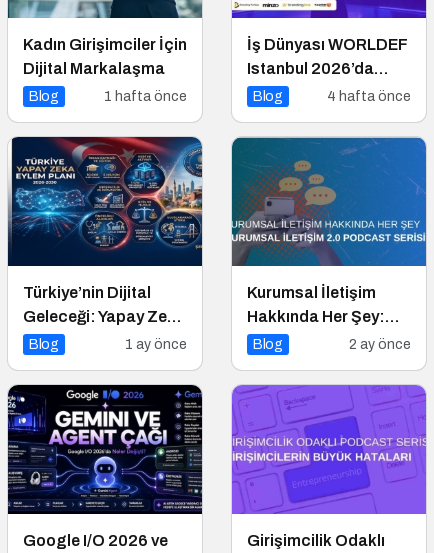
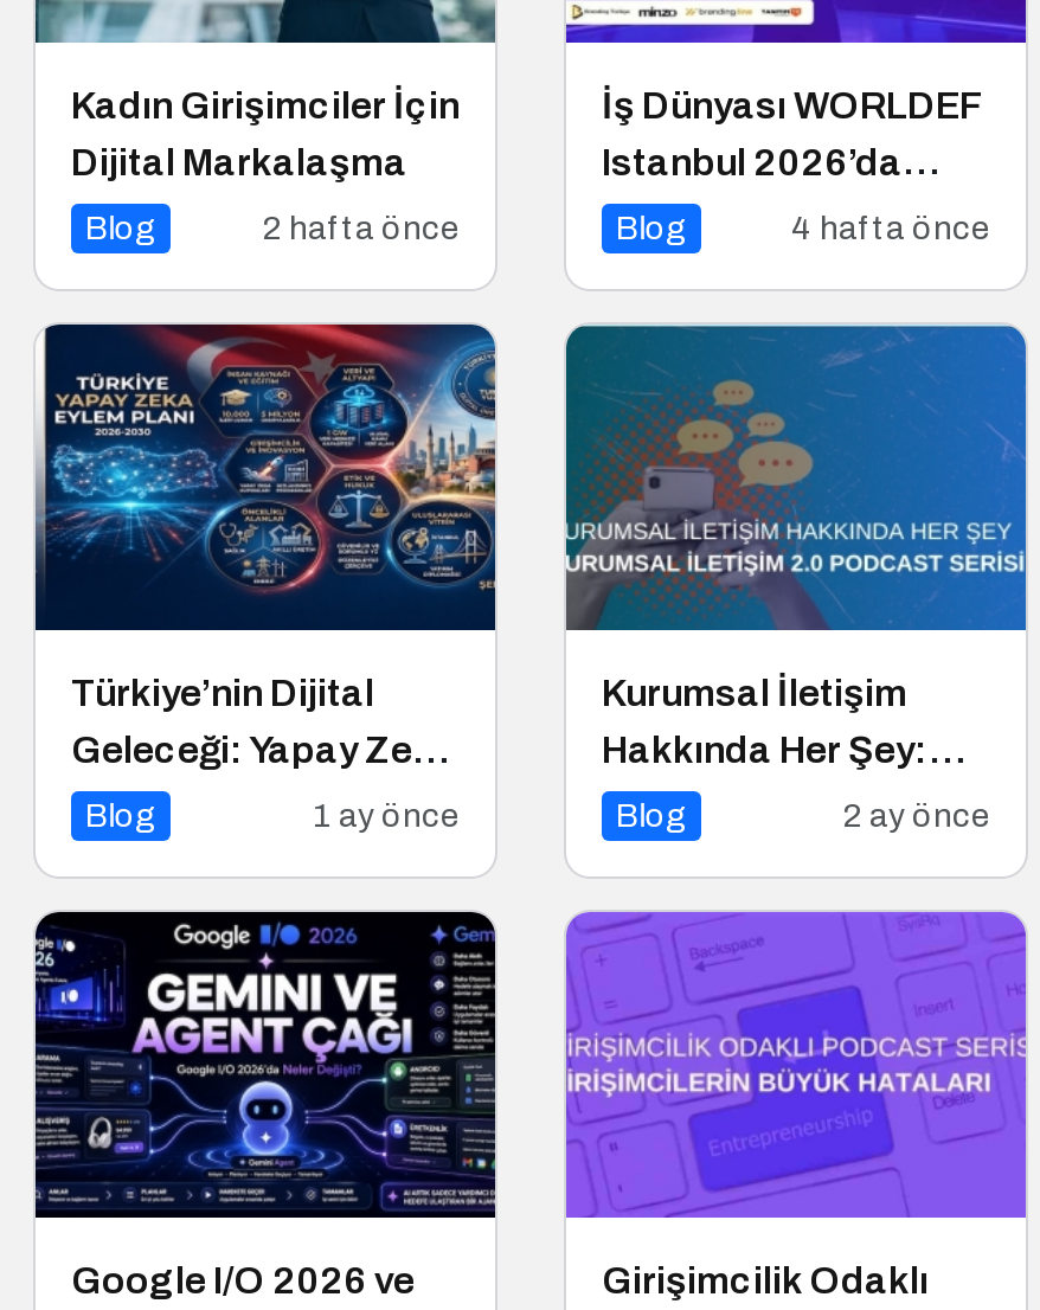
- 1 hafta önce
+ 2 hafta önce
